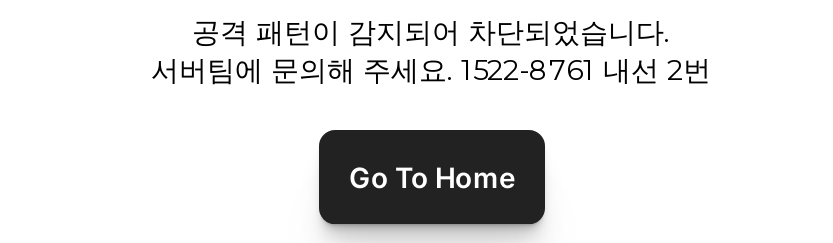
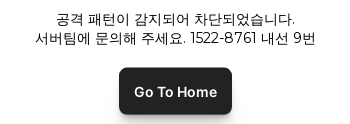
- 서버팀에 문의해 주세요. 1522-8761 내선 2번
+ 서버팀에 문의해 주세요. 1522-8761 내선 9번
